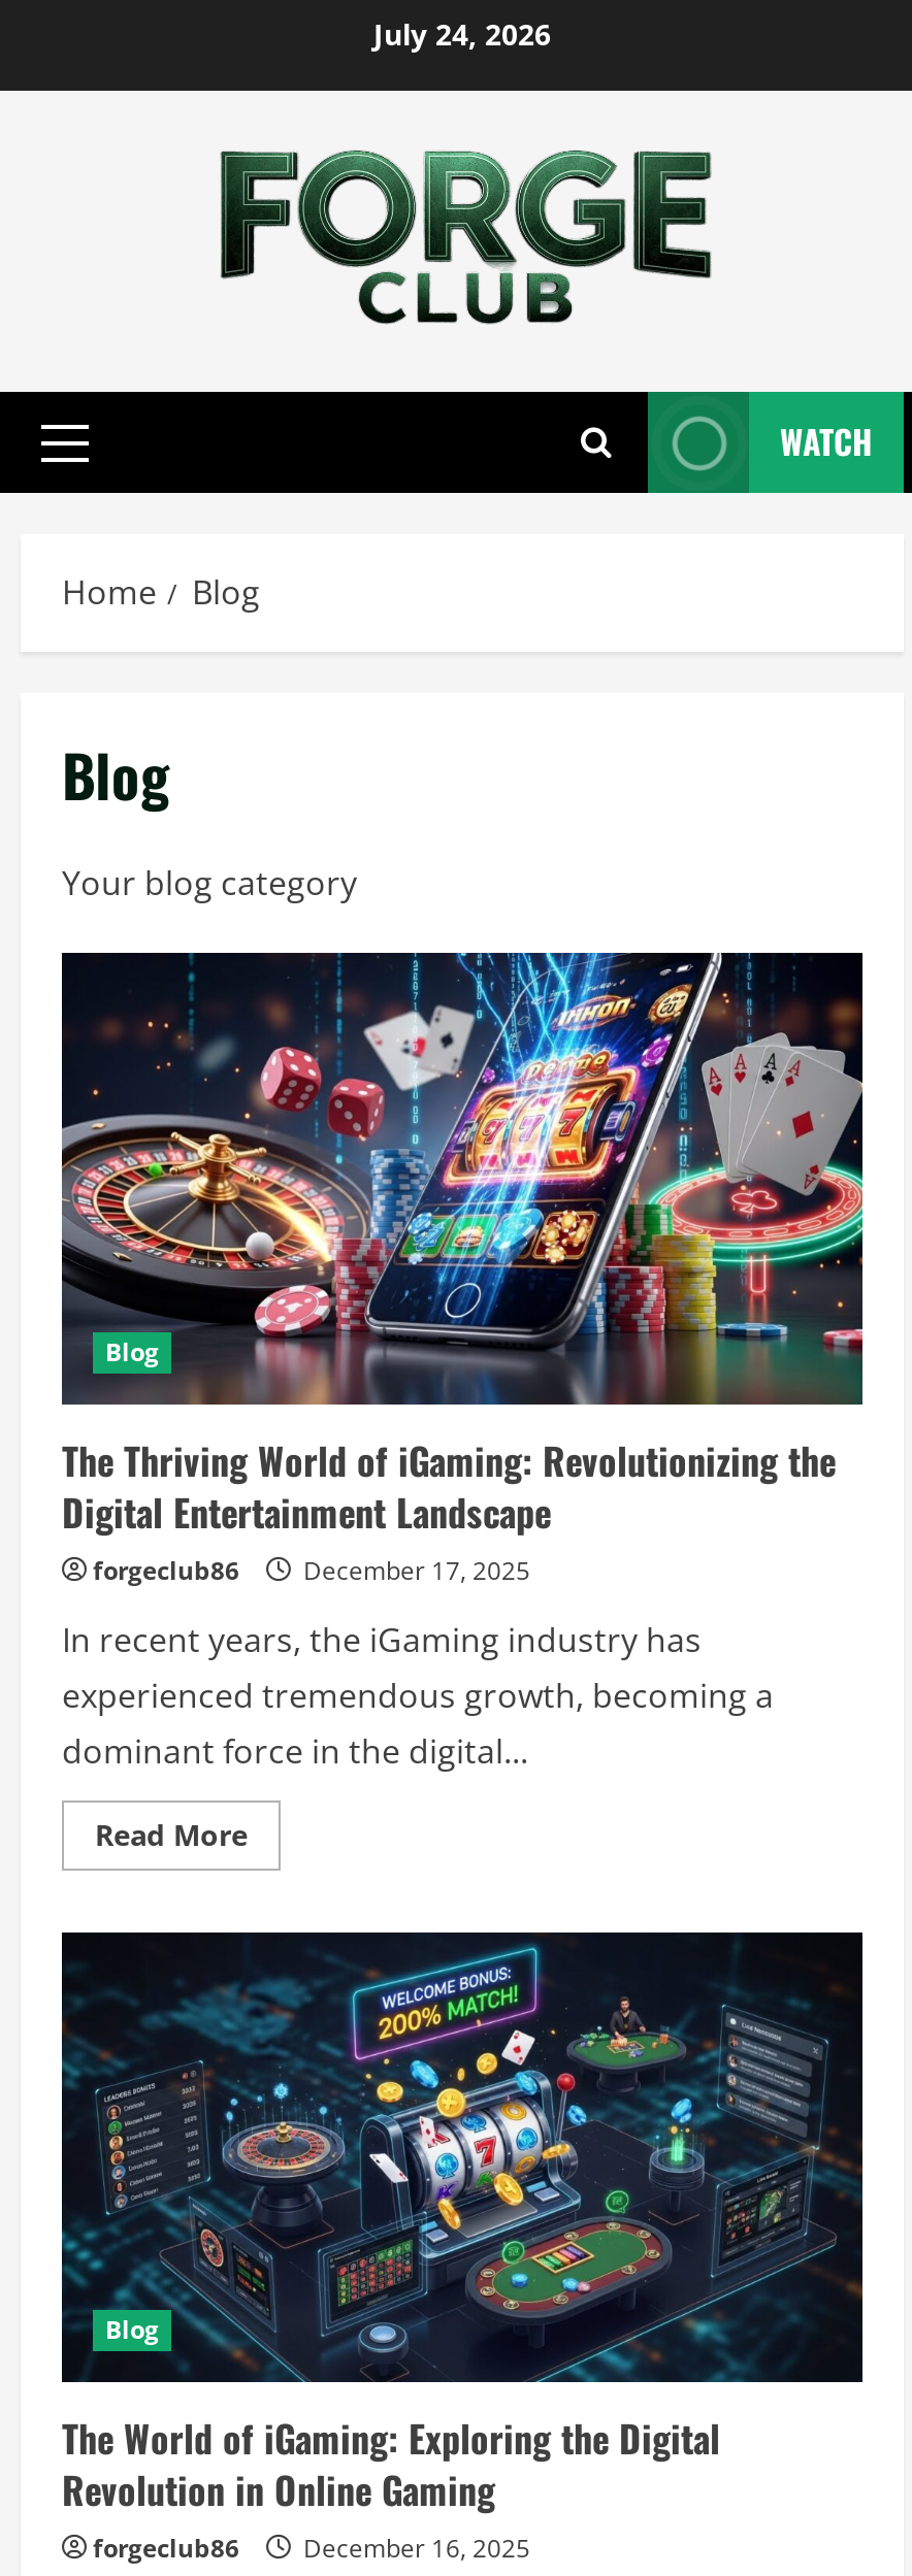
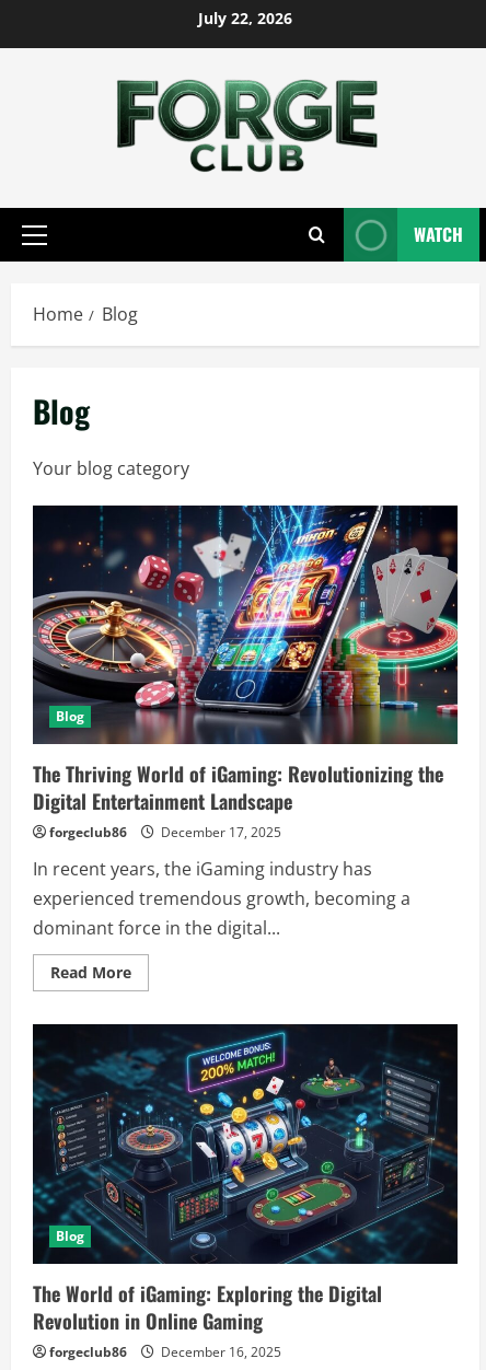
- July 24, 2026
+ July 22, 2026
